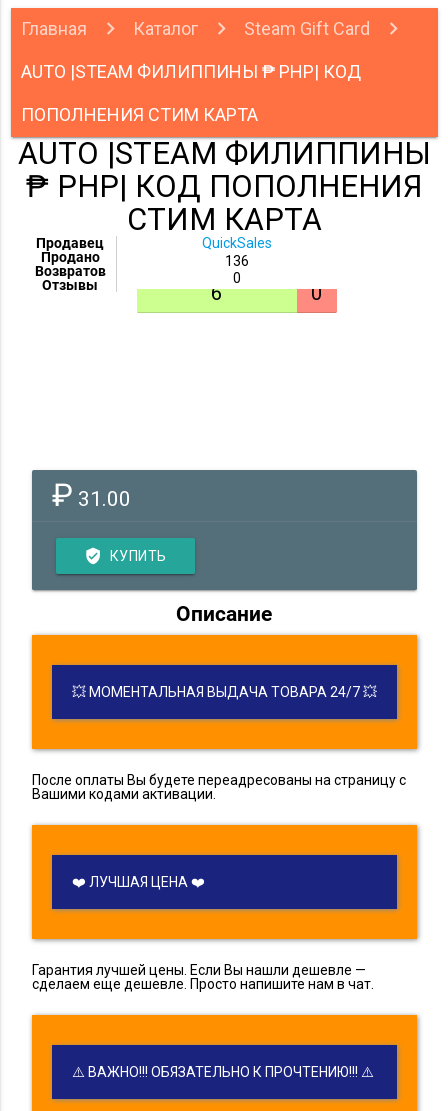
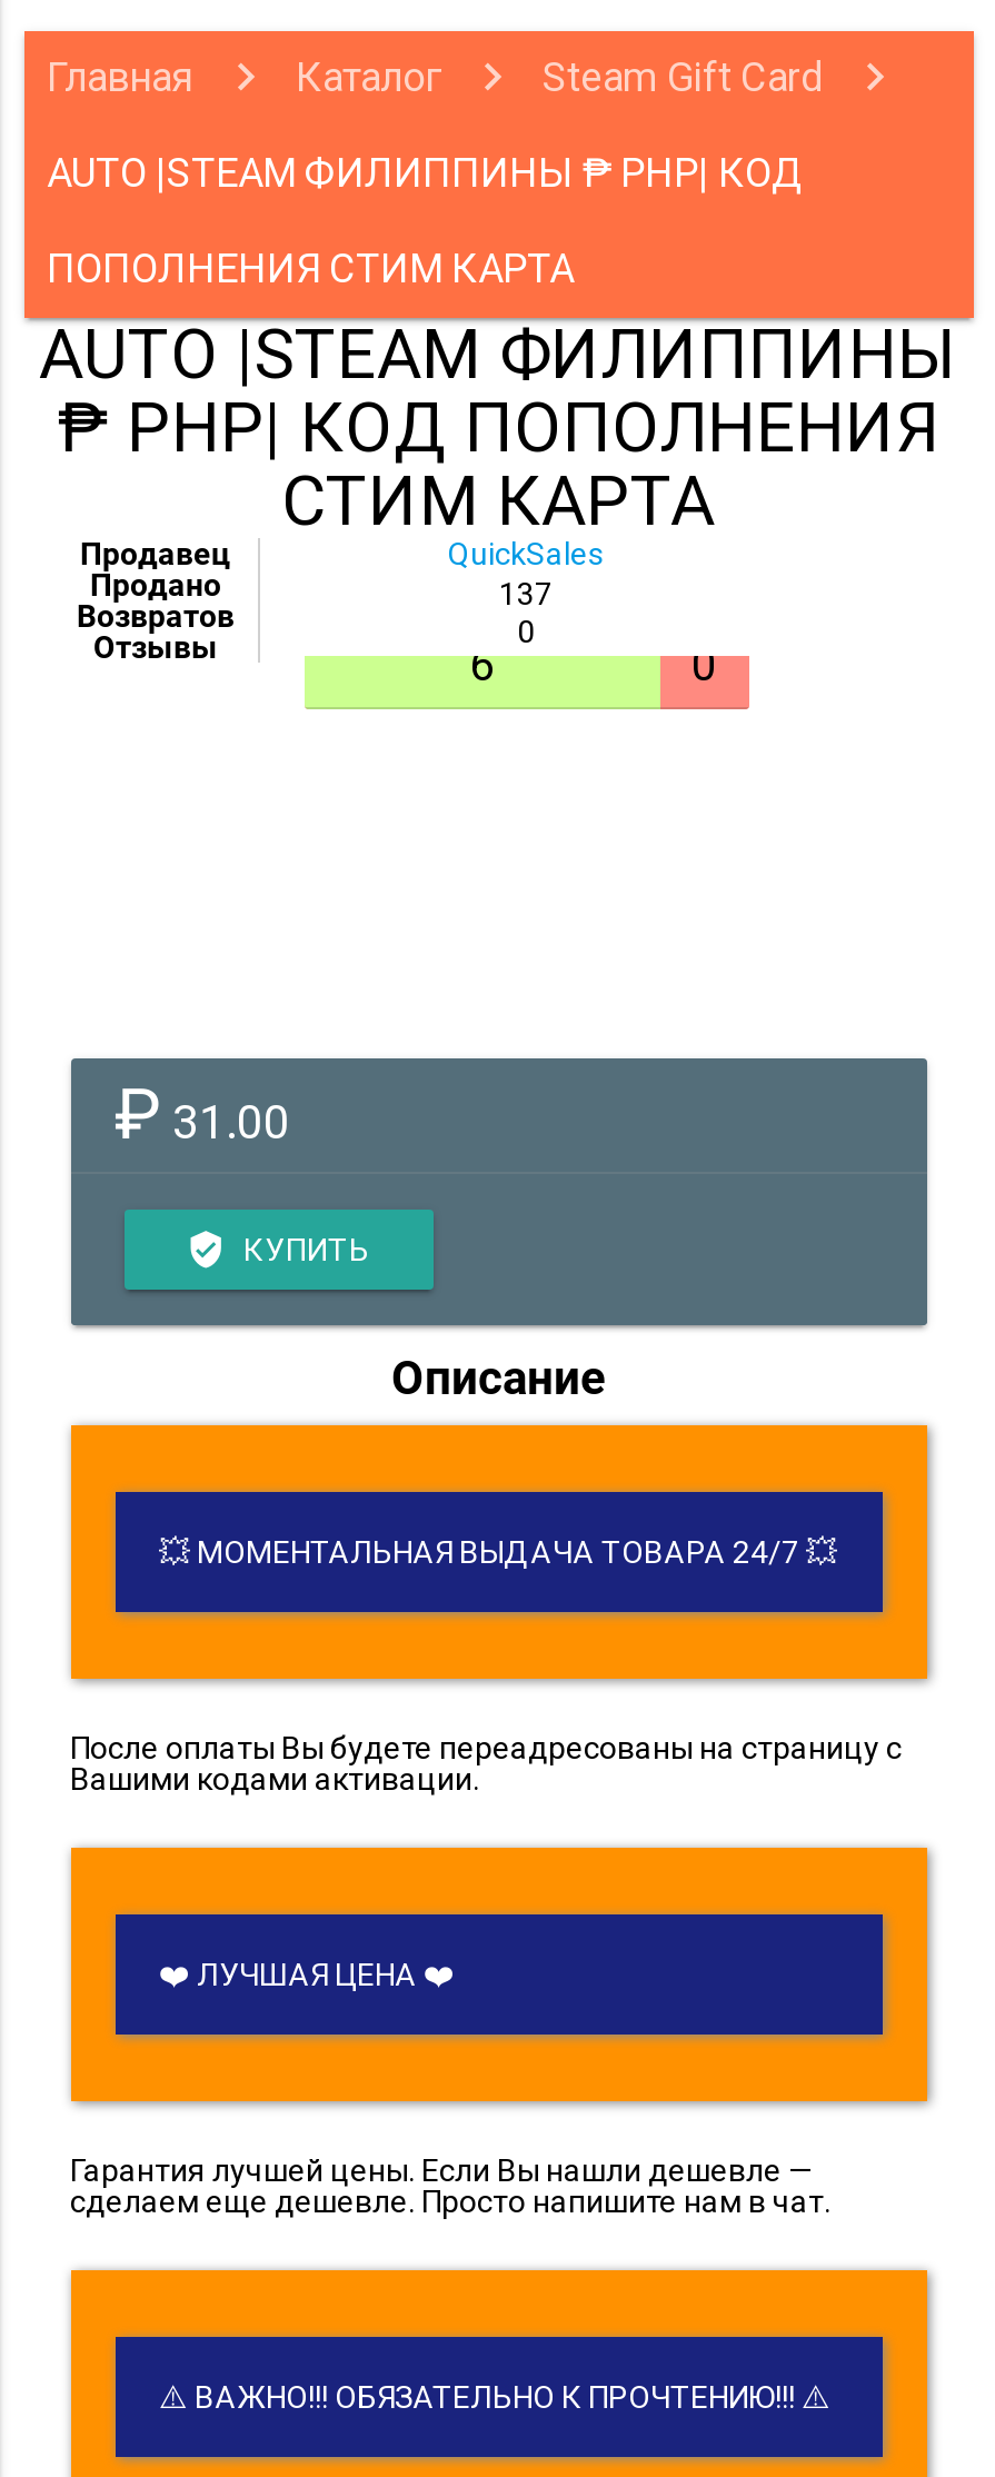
- 136
+ 137
